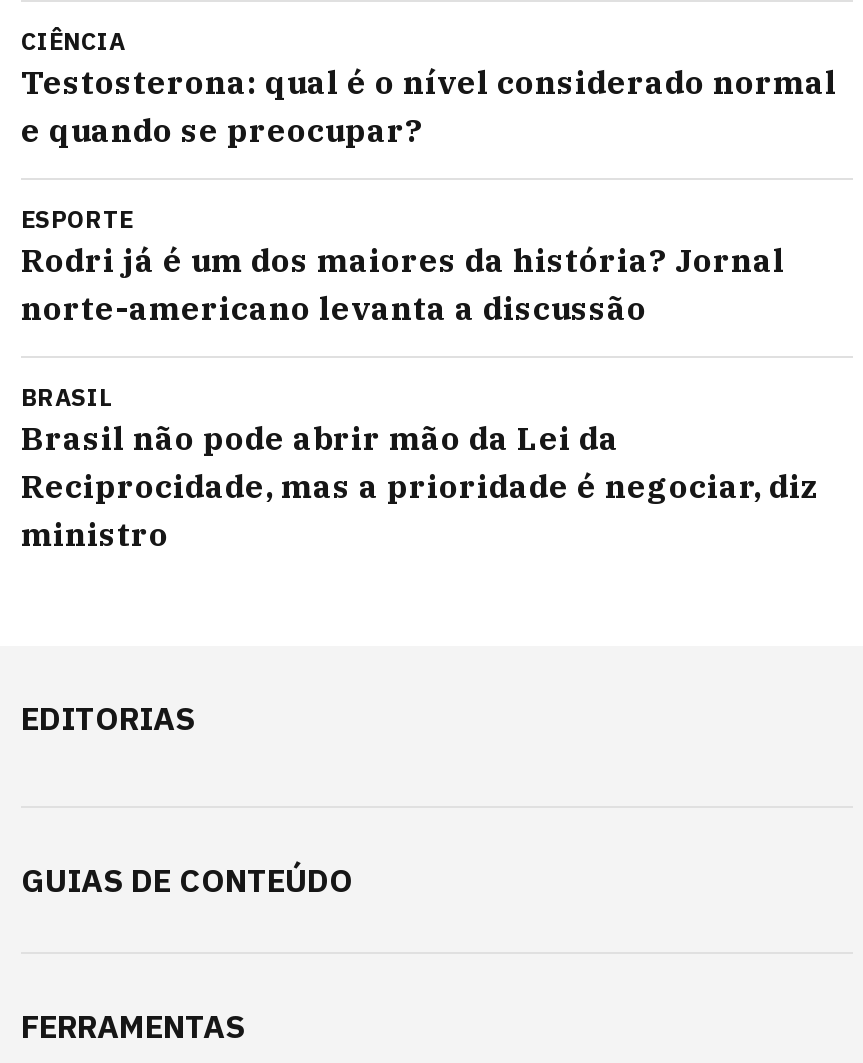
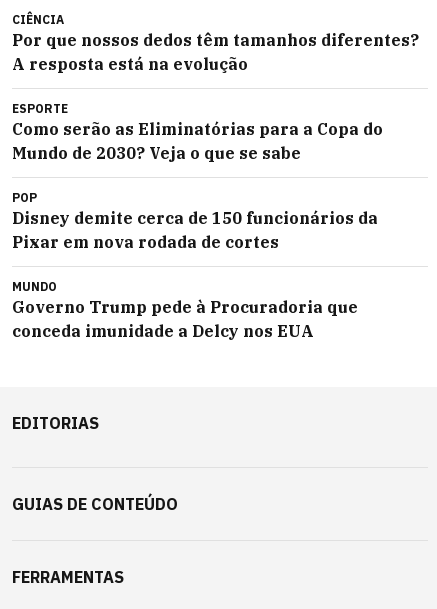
- Testosterona: qual é o nível considerado normal
- e quando se preocupar?
+ Por que nossos dedos têm tamanhos diferentes?
+ A resposta está na evolução

- Rodri já é um dos maiores da história? Jornal
- norte-americano levanta a discussão
- BRASIL
- Brasil não pode abrir mão da Lei da
- Reciprocidade, mas a prioridade é negociar, diz
- ministro
+ Como serão as Eliminatórias para a Copa do
+ Mundo de 2030? Veja o que se sabe
+ POP
+ Disney demite cerca de 150 funcionários da
+ Pixar em nova rodada de cortes
+ MUNDO
+ Governo Trump pede à Procuradoria que
+ conceda imunidade a Delcy nos EUA
